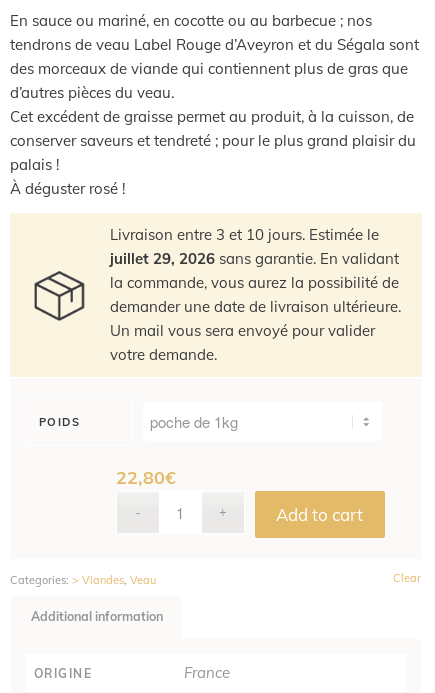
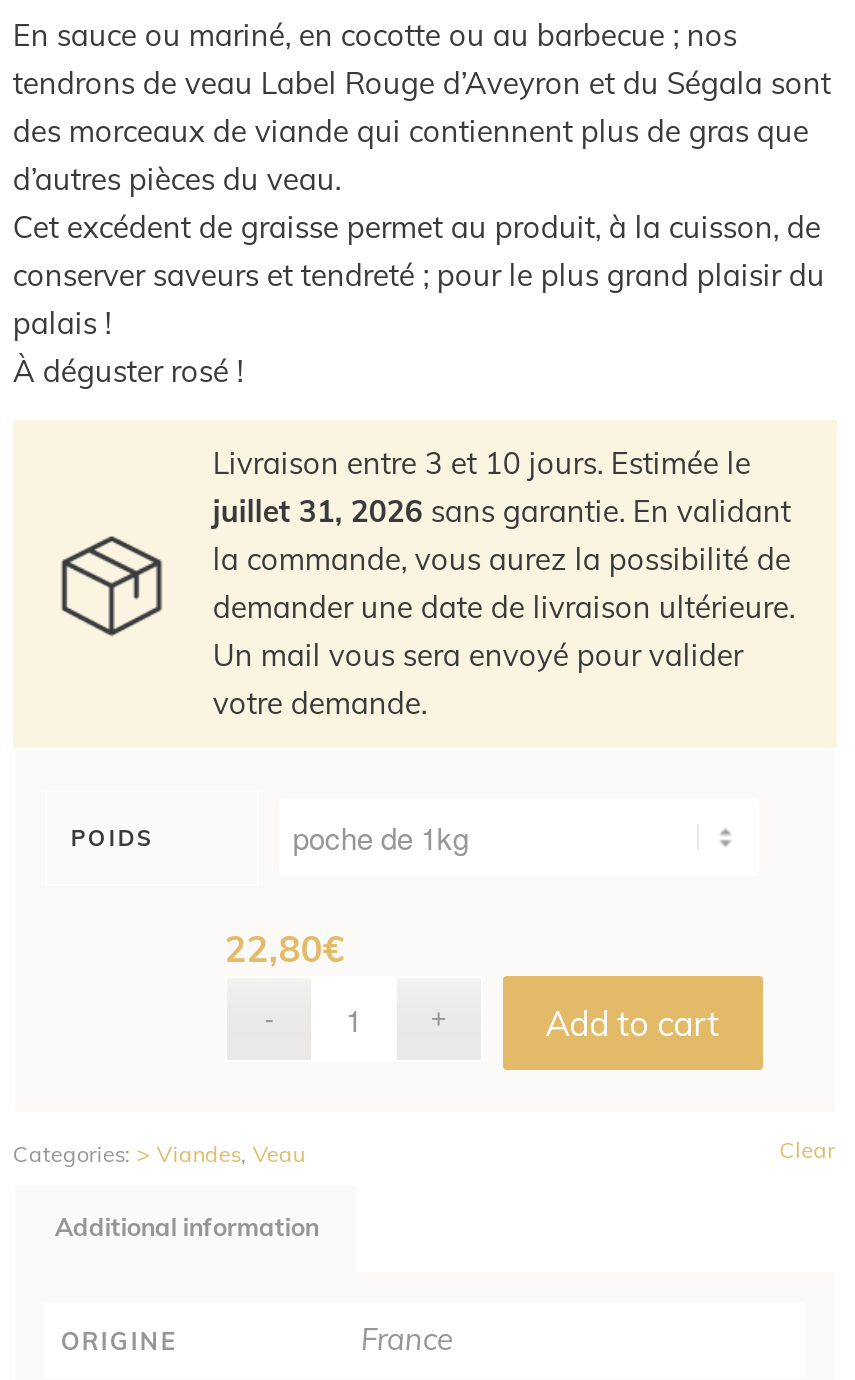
- juillet 29, 2026 sans garantie. En validant
+ juillet 31, 2026 sans garantie. En validant
